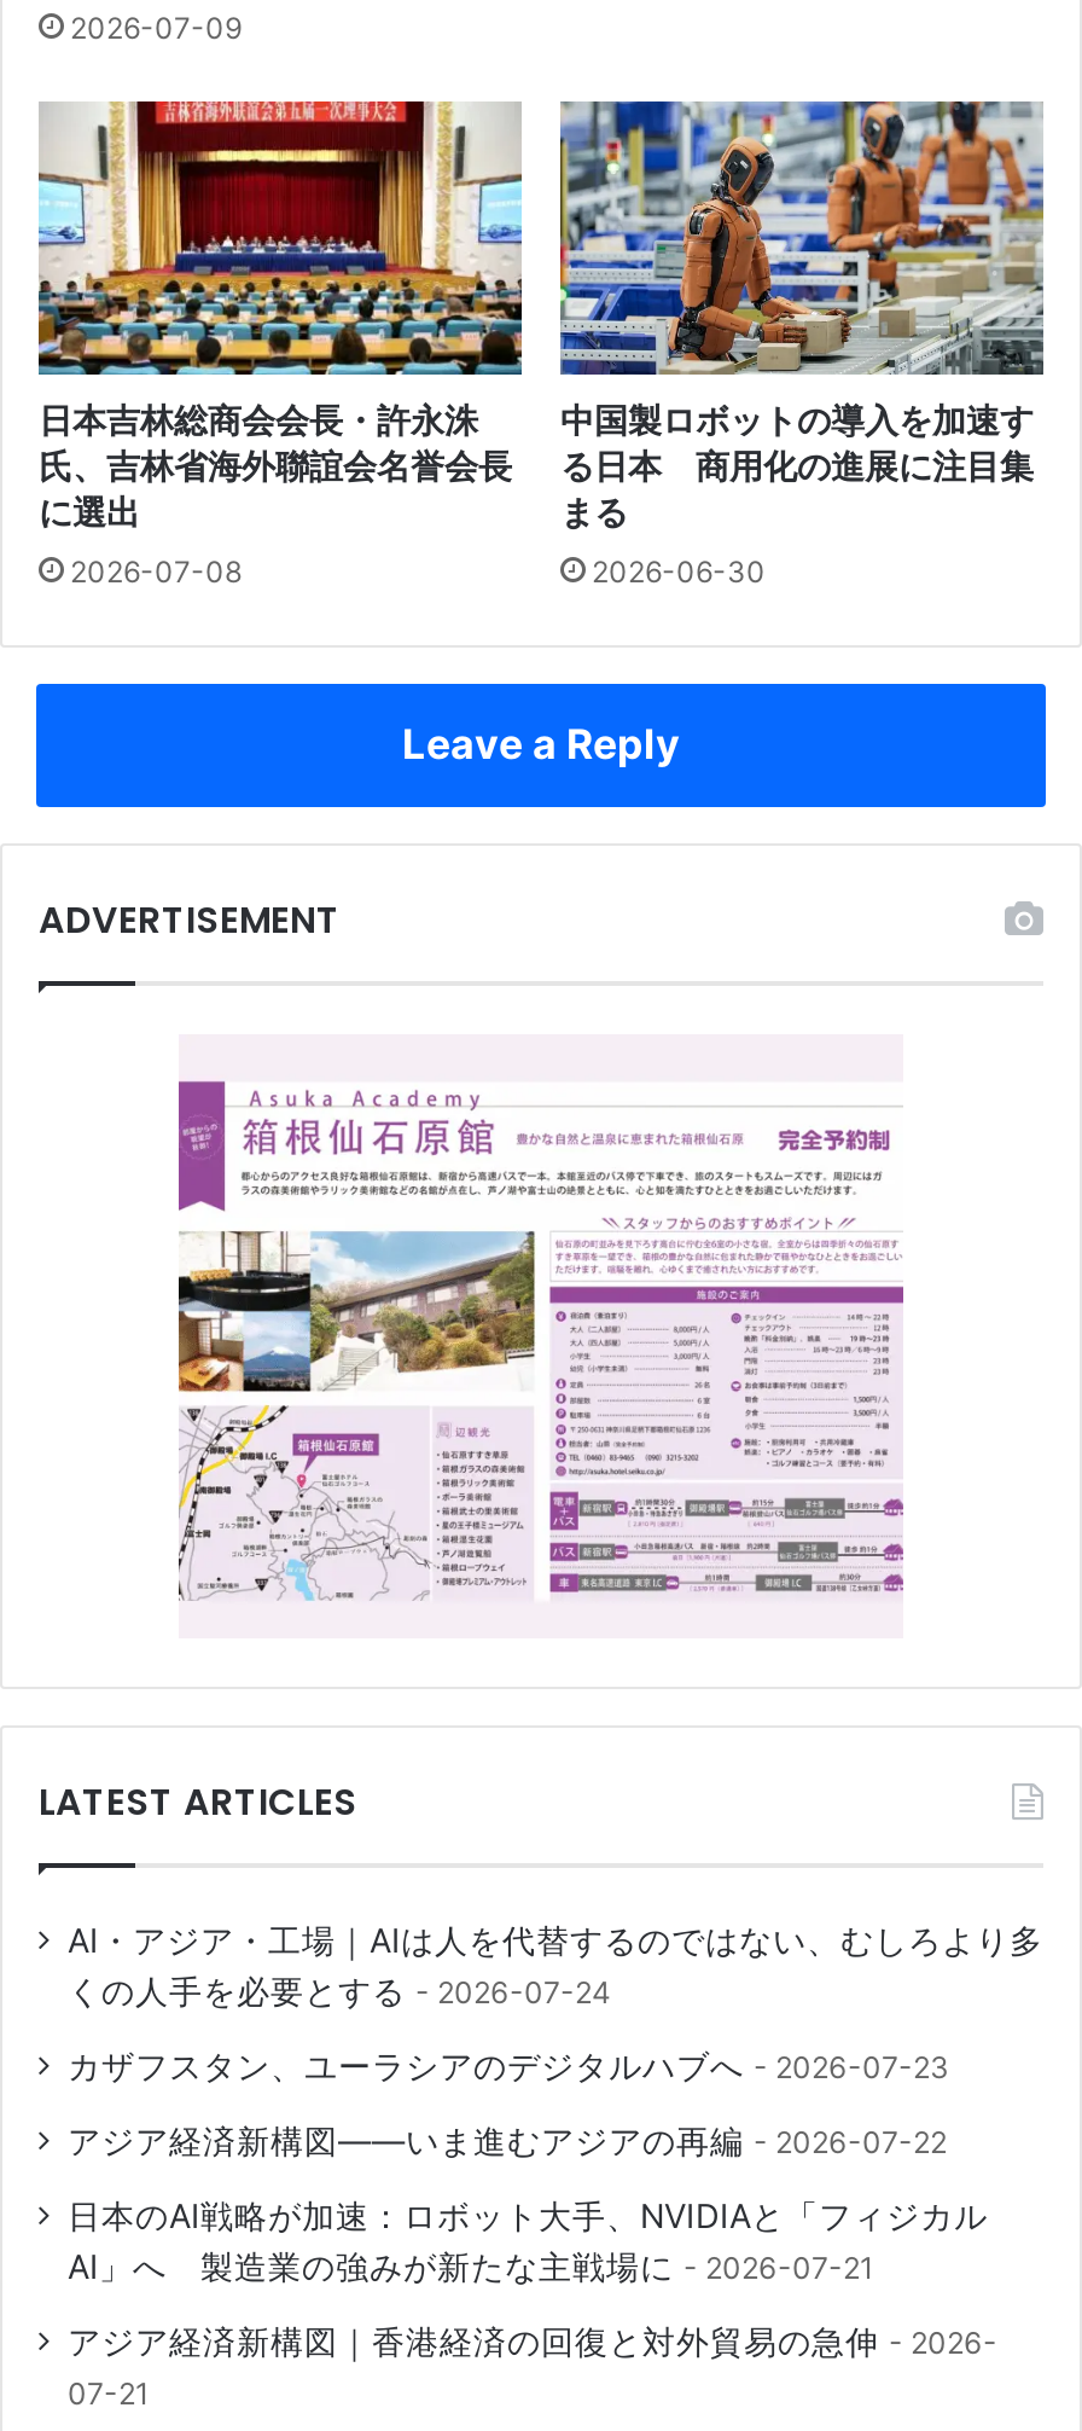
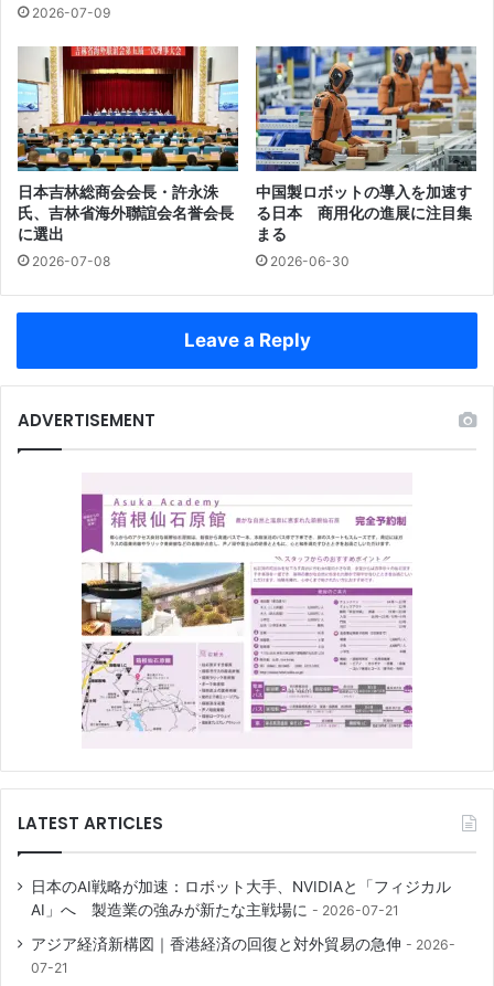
- AI・アジア・工場｜AIは人を代替するのではない、むしろより多
- くの人手を必要とする
- 2026-07-24
- カザフスタン、ユーラシアのデジタルハブへ
- 2026-07-23
- アジア経済新構図――いま進むアジアの再編
- 2026-07-22
